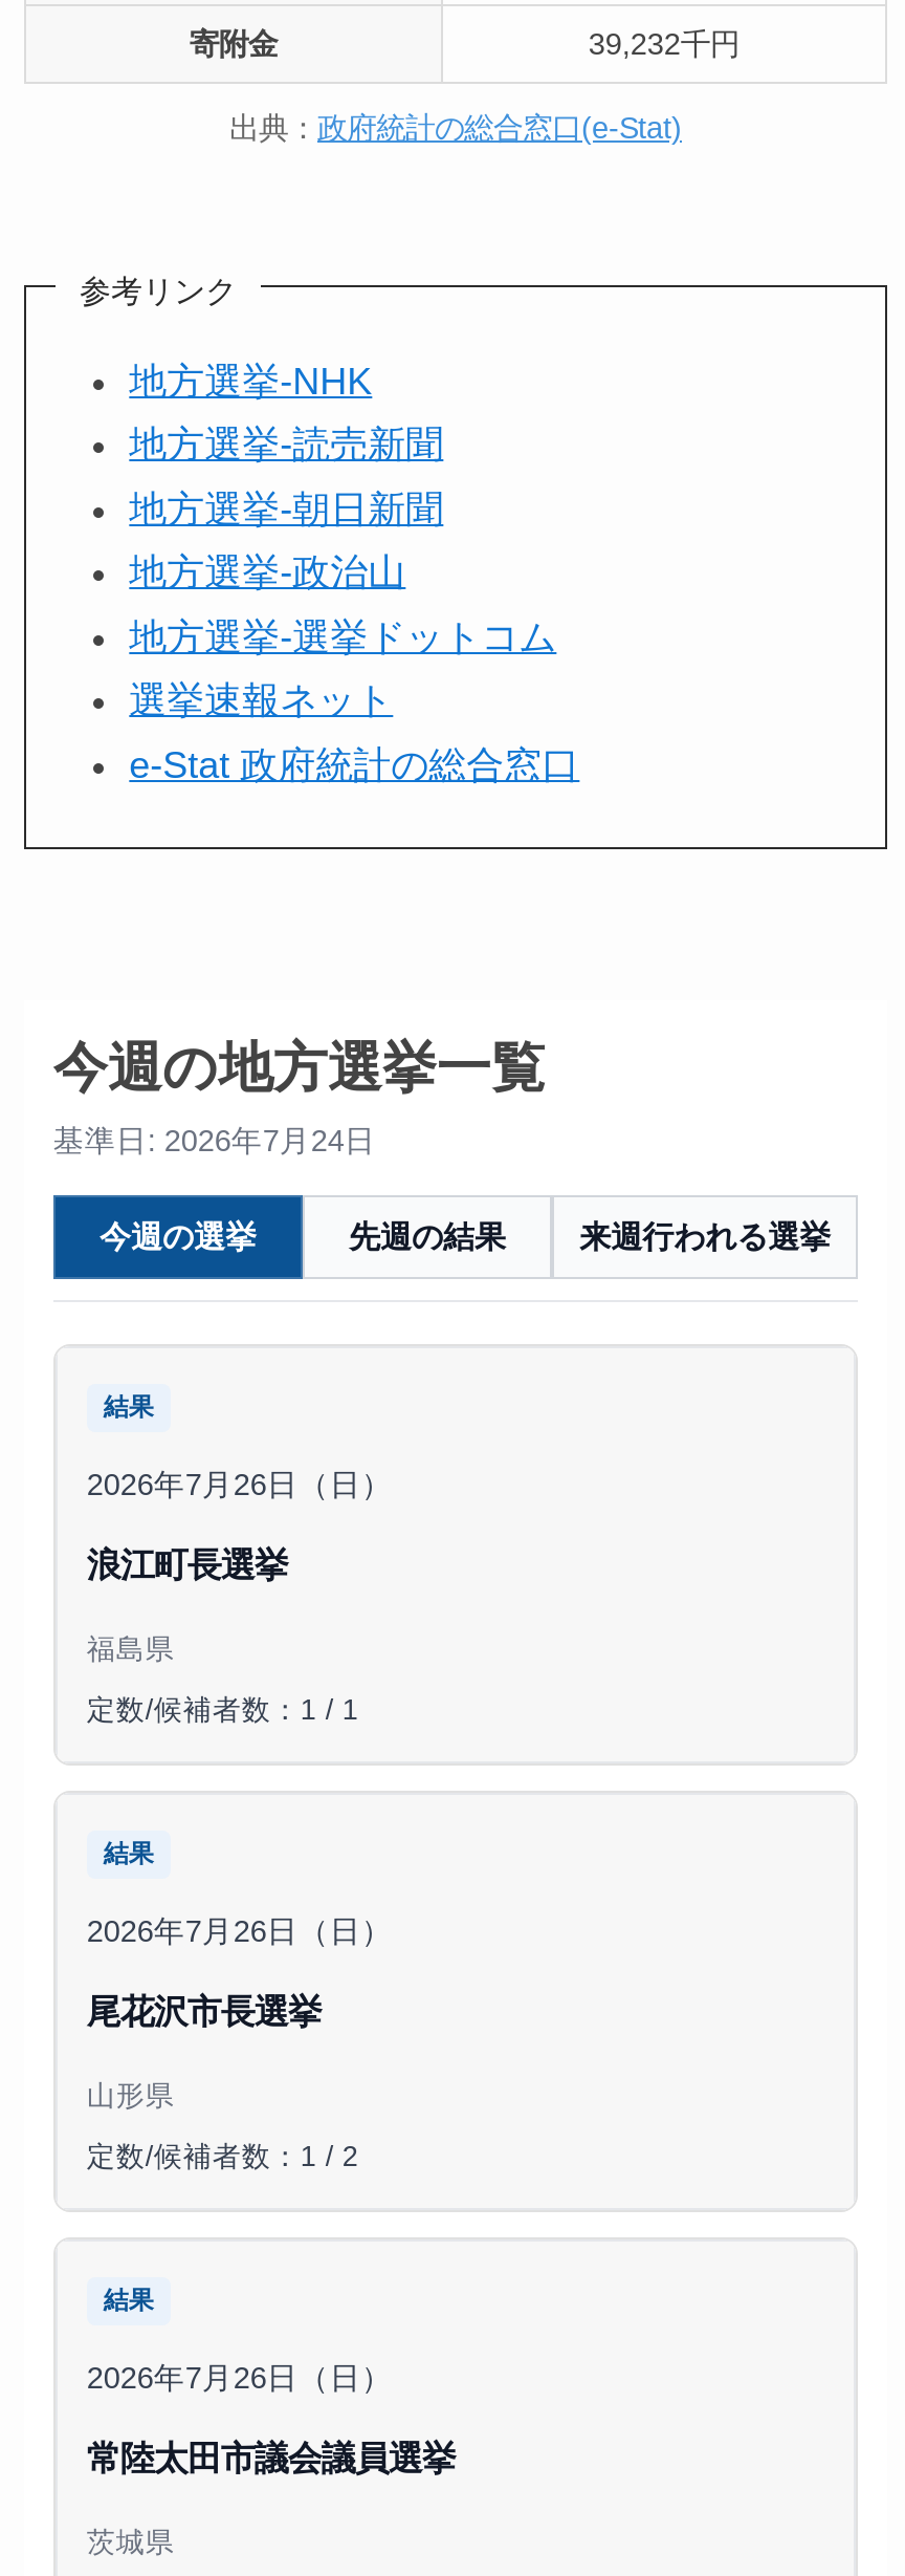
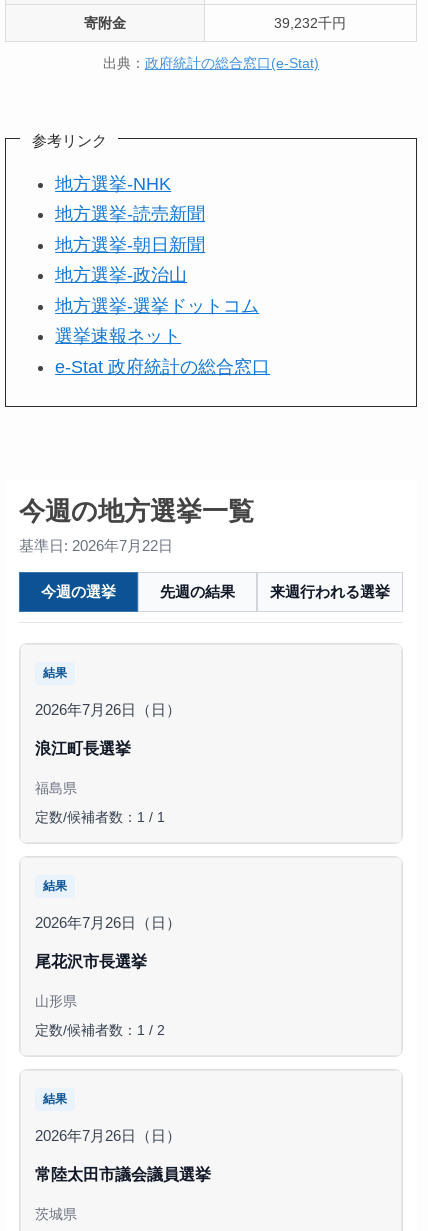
- 基準日: 2026年7月24日
+ 基準日: 2026年7月22日
